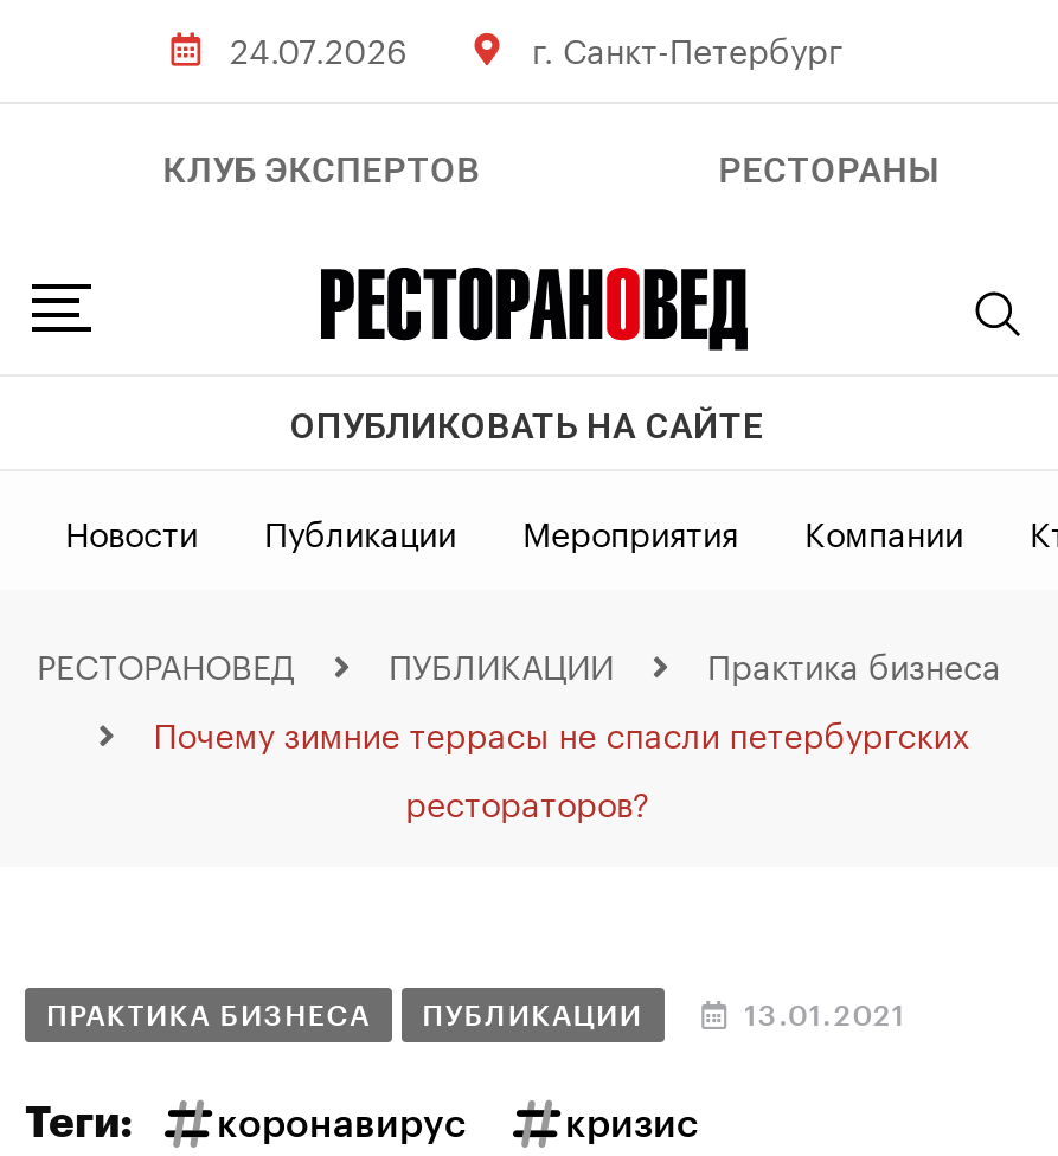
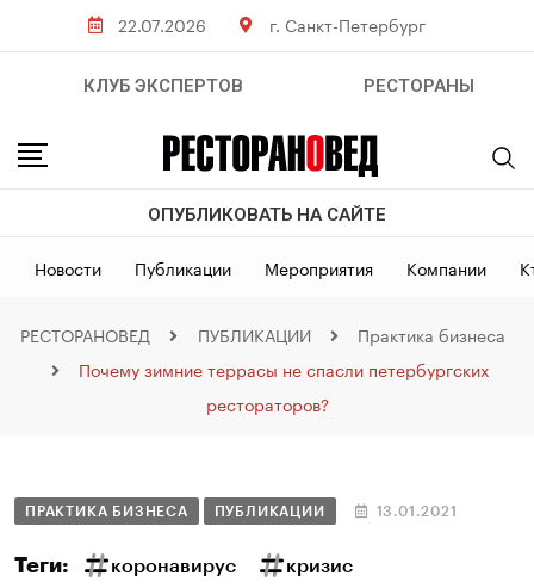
- 24.07.2026
+ 22.07.2026
